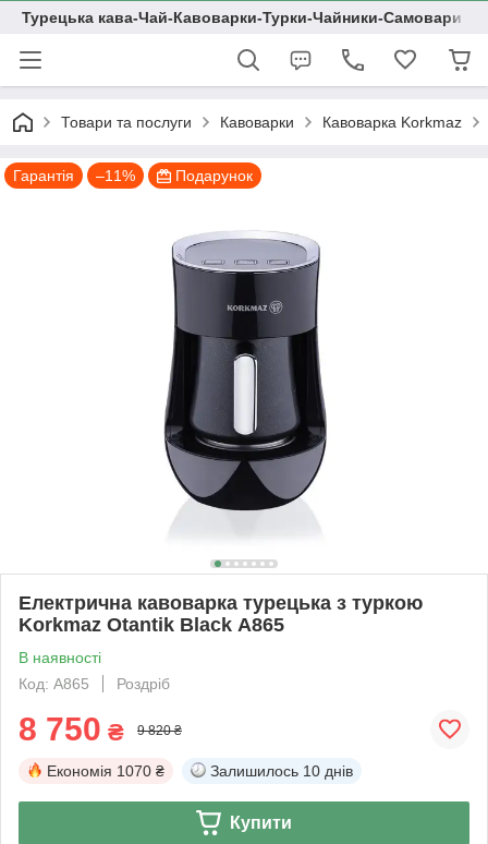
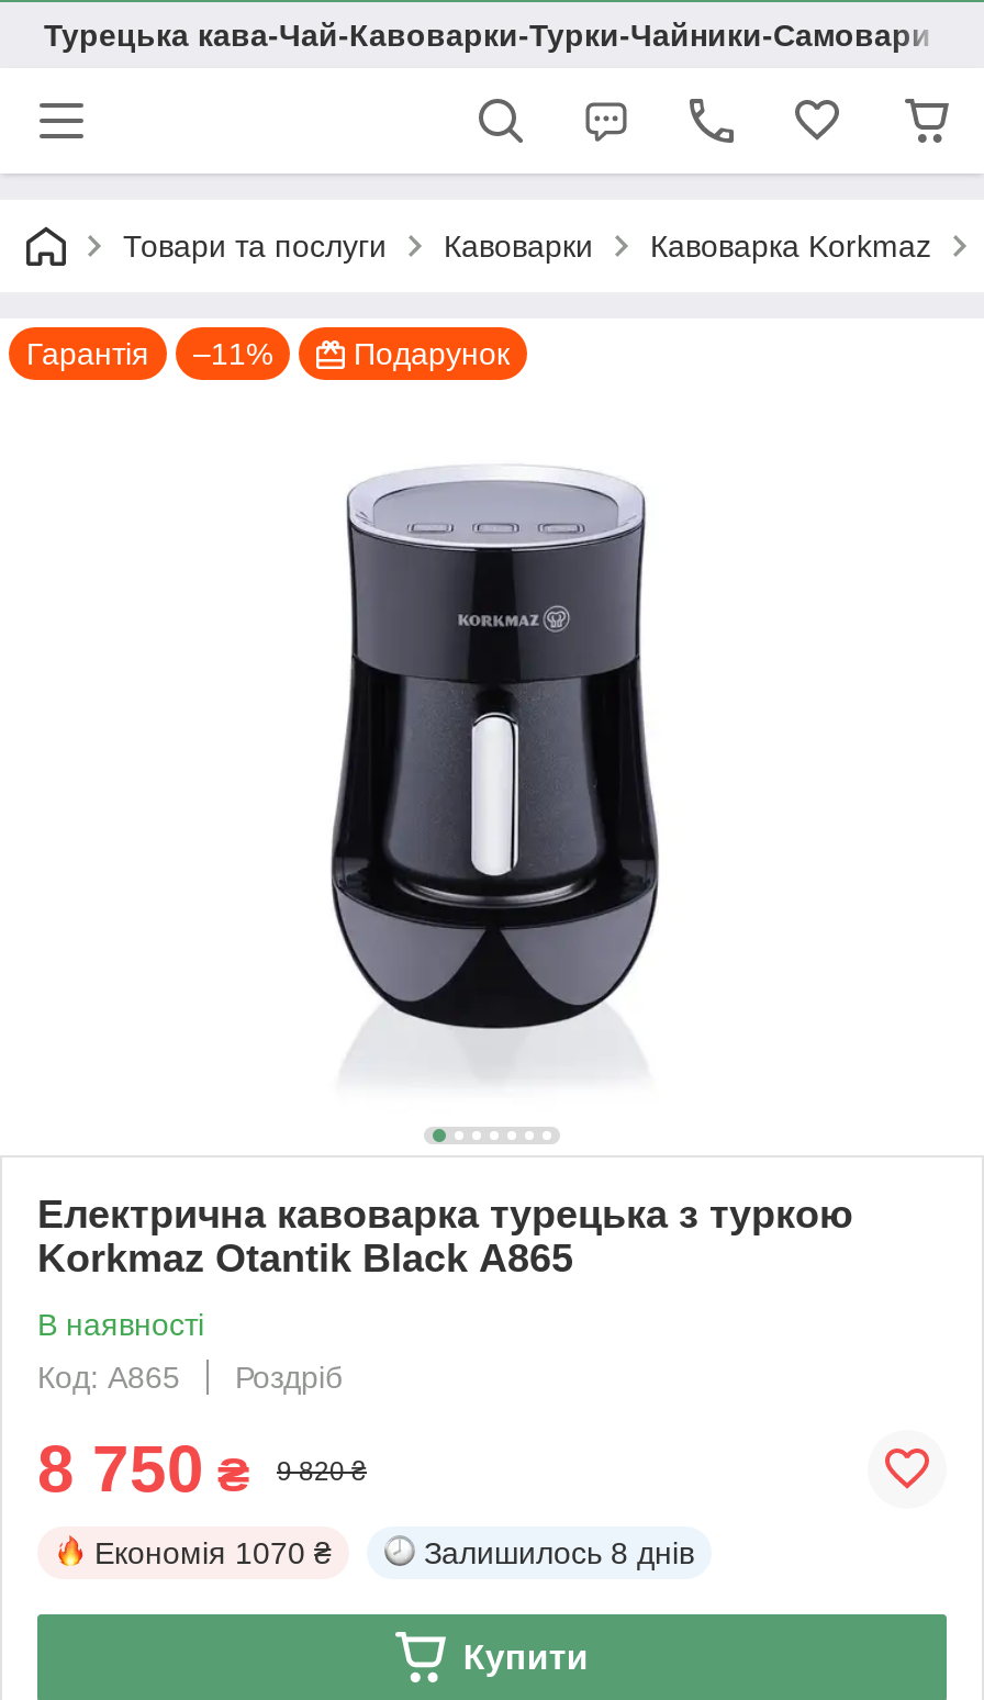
- Залишилось 10 днів
+ Залишилось 8 днів
